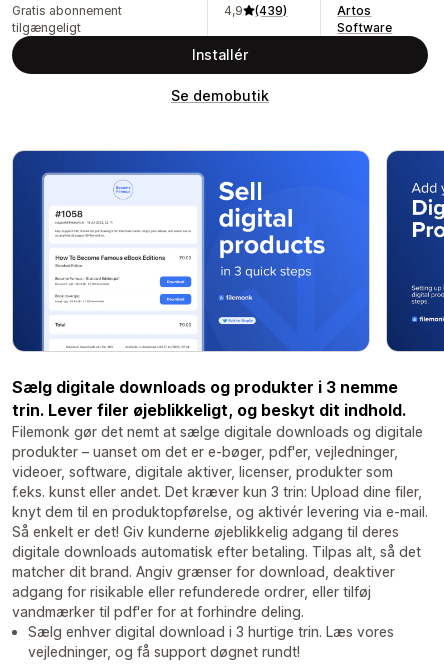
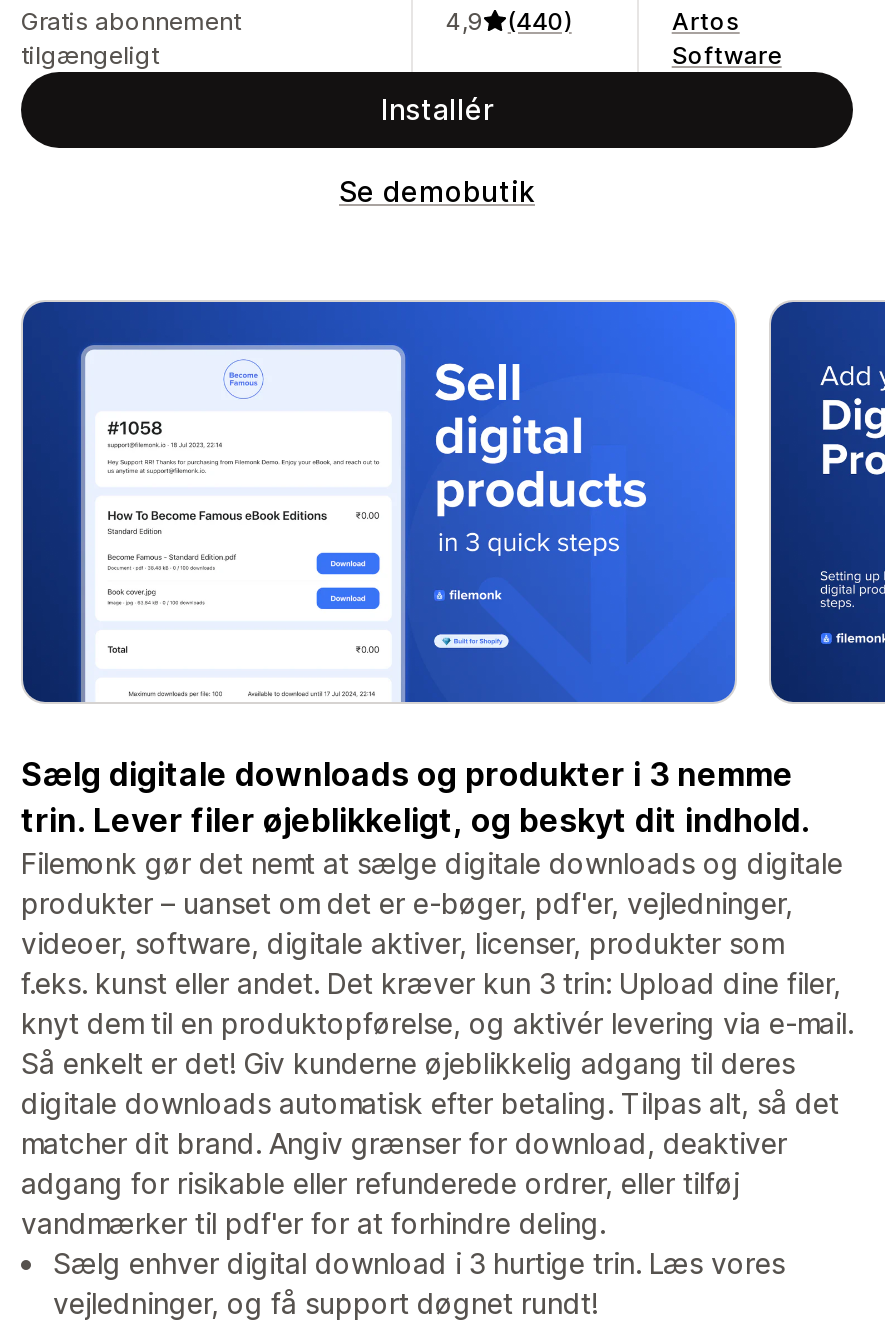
- 4,9 (439)
+ 4,9 (440)
